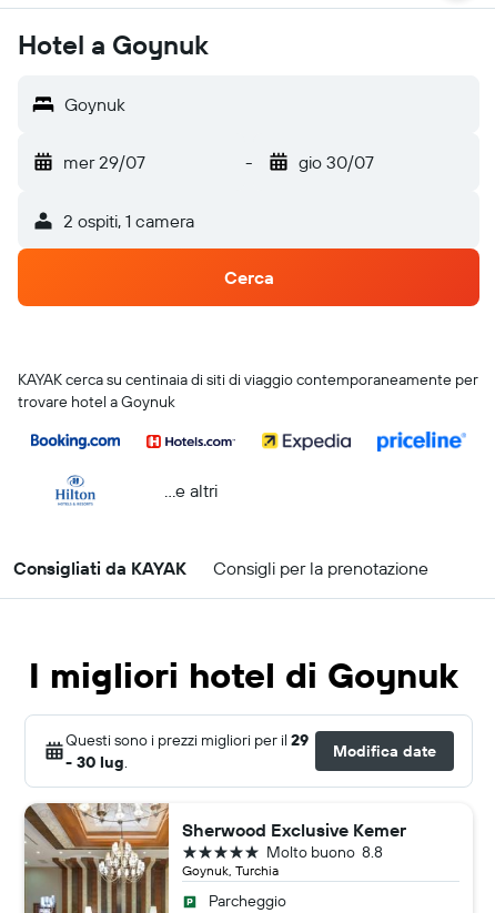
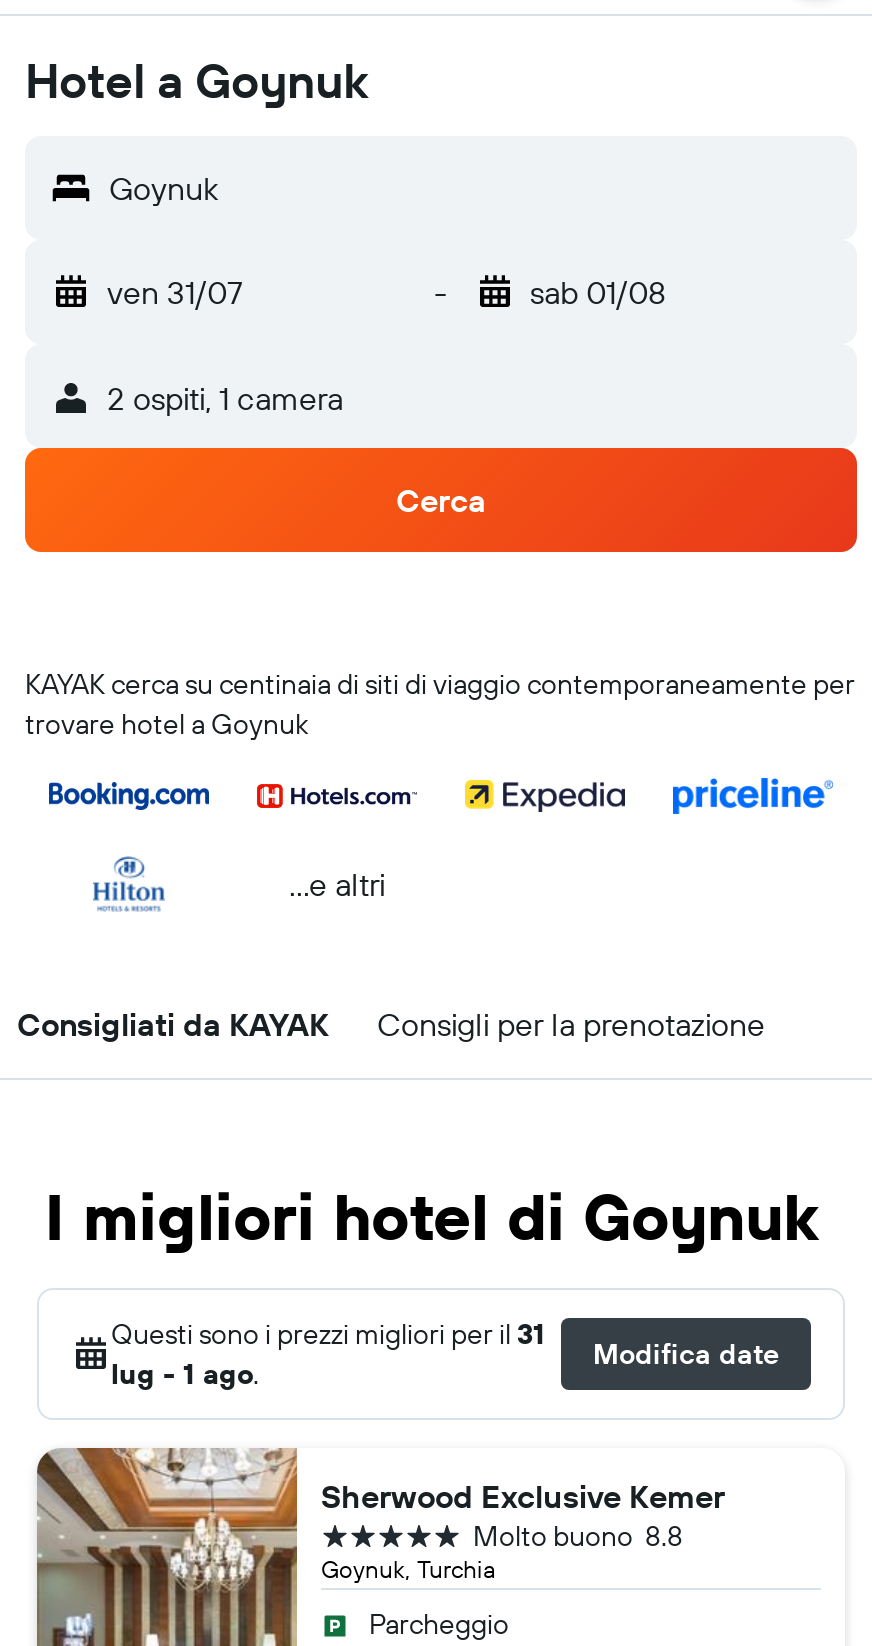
- mer 29/07
+ ven 31/07

- gio 30/07
+ sab 01/08

- Questi sono i prezzi migliori per il 29
- - 30 lug.
+ Questi sono i prezzi migliori per il 31
+ lug - 1 ago.
